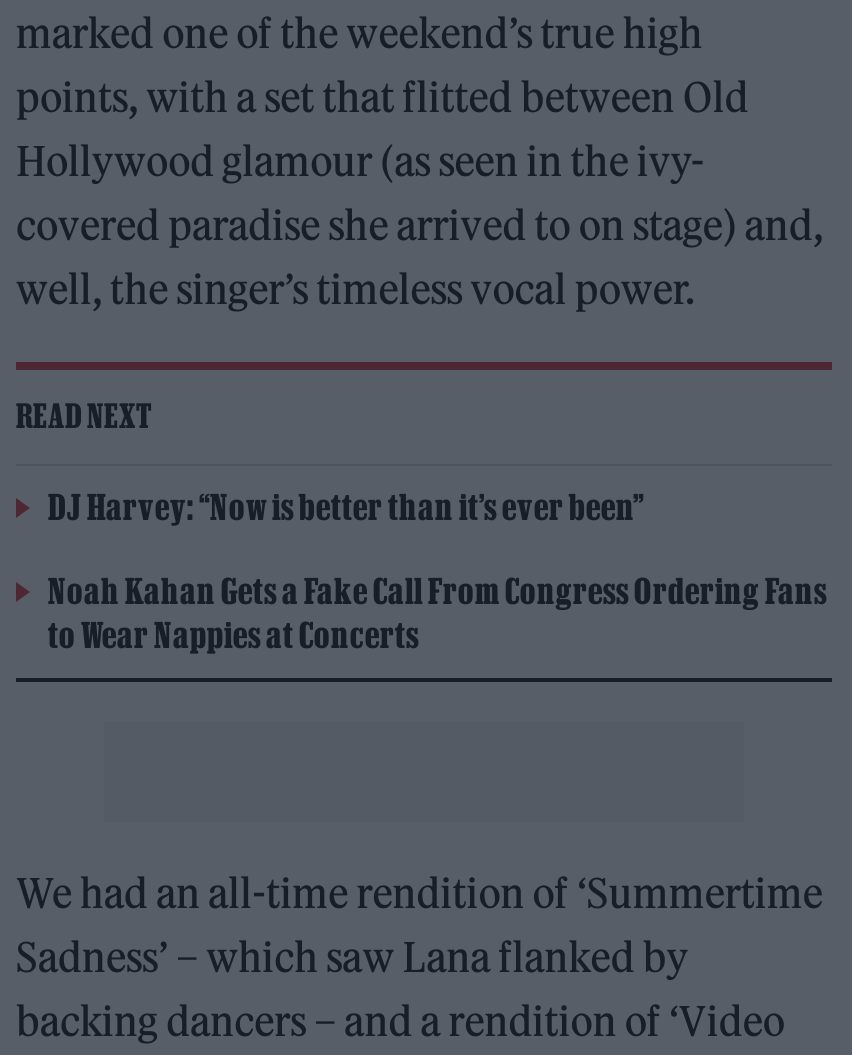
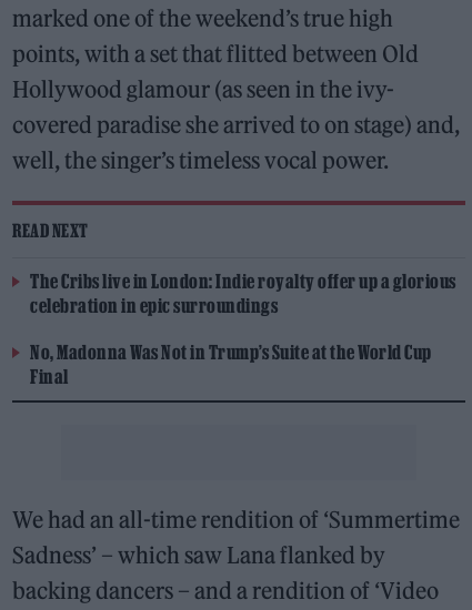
- DJ Harvey: “Now is better than it’s ever been”
+ The Cribs live in London: Indie royalty offer up a glorious
+ celebration in epic surroundings

- Noah Kahan Gets a Fake Call From Congress Ordering Fans
- to Wear Nappies at Concerts
+ No, Madonna Was Not in Trump’s Suite at the World Cup
+ Final
